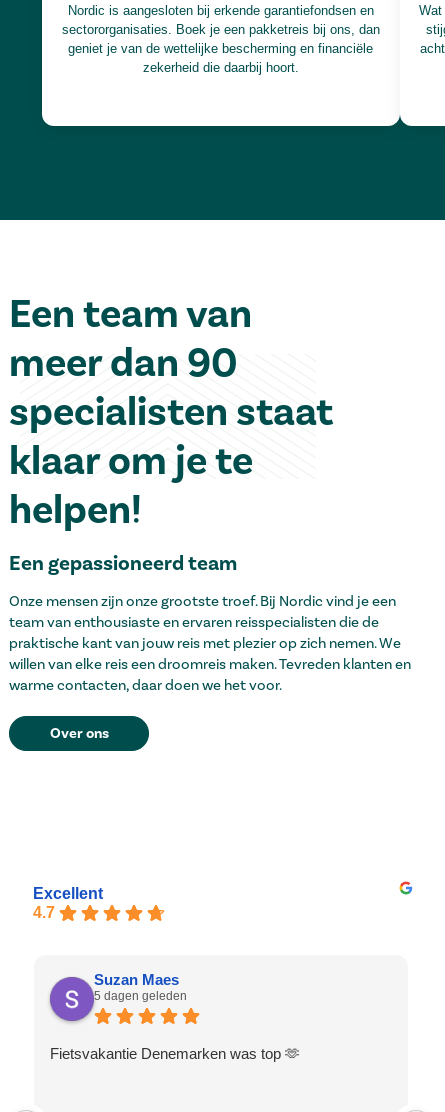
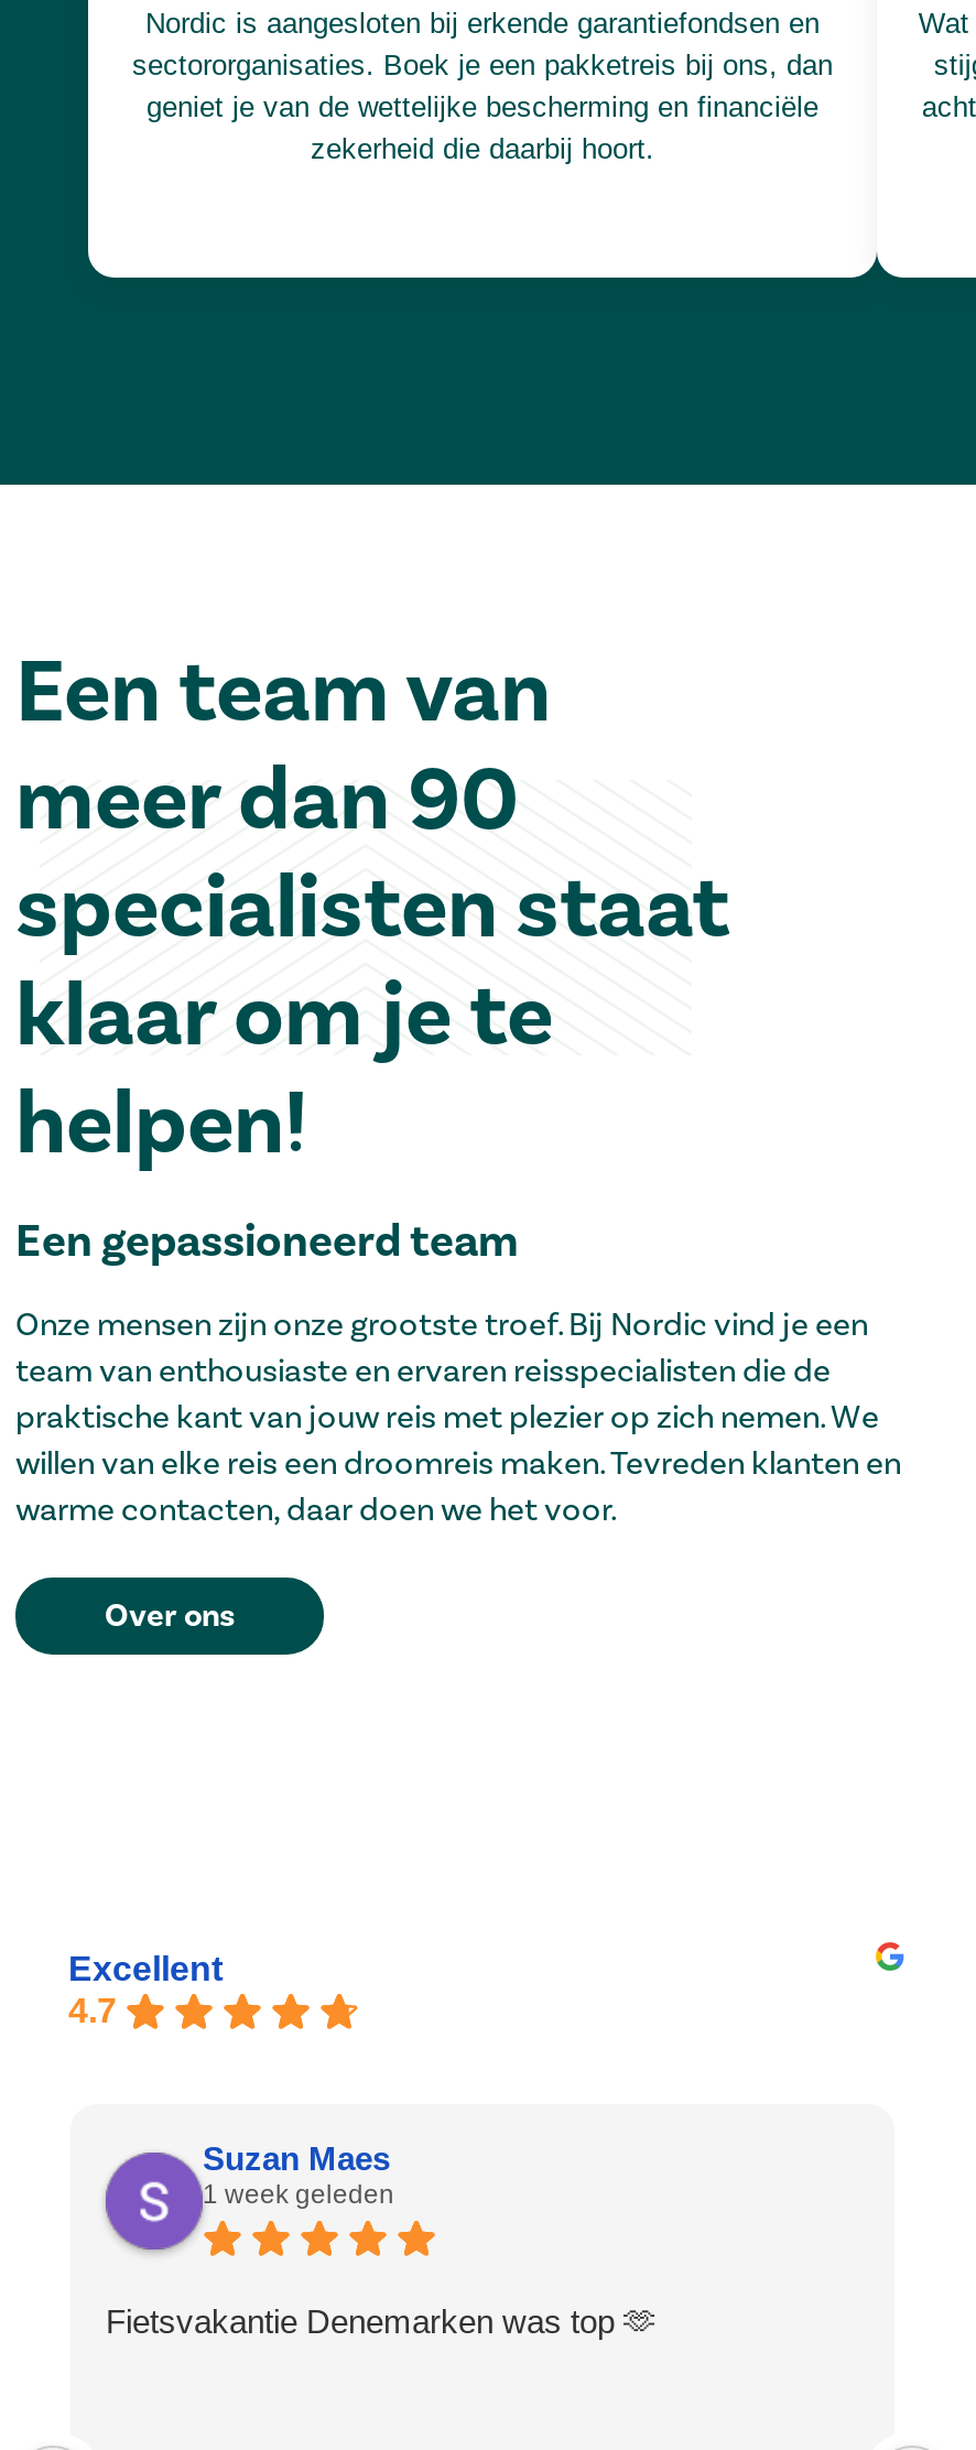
- 5 dagen geleden
+ 1 week geleden
